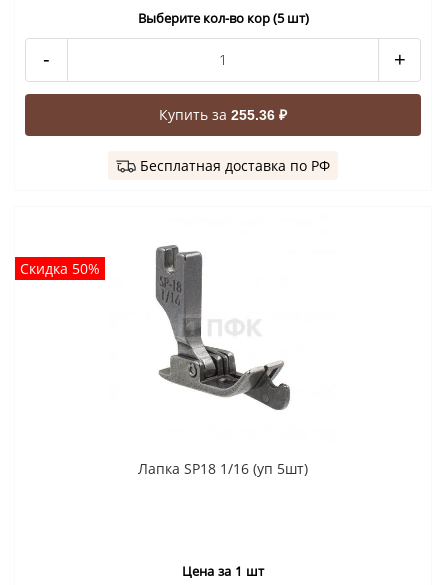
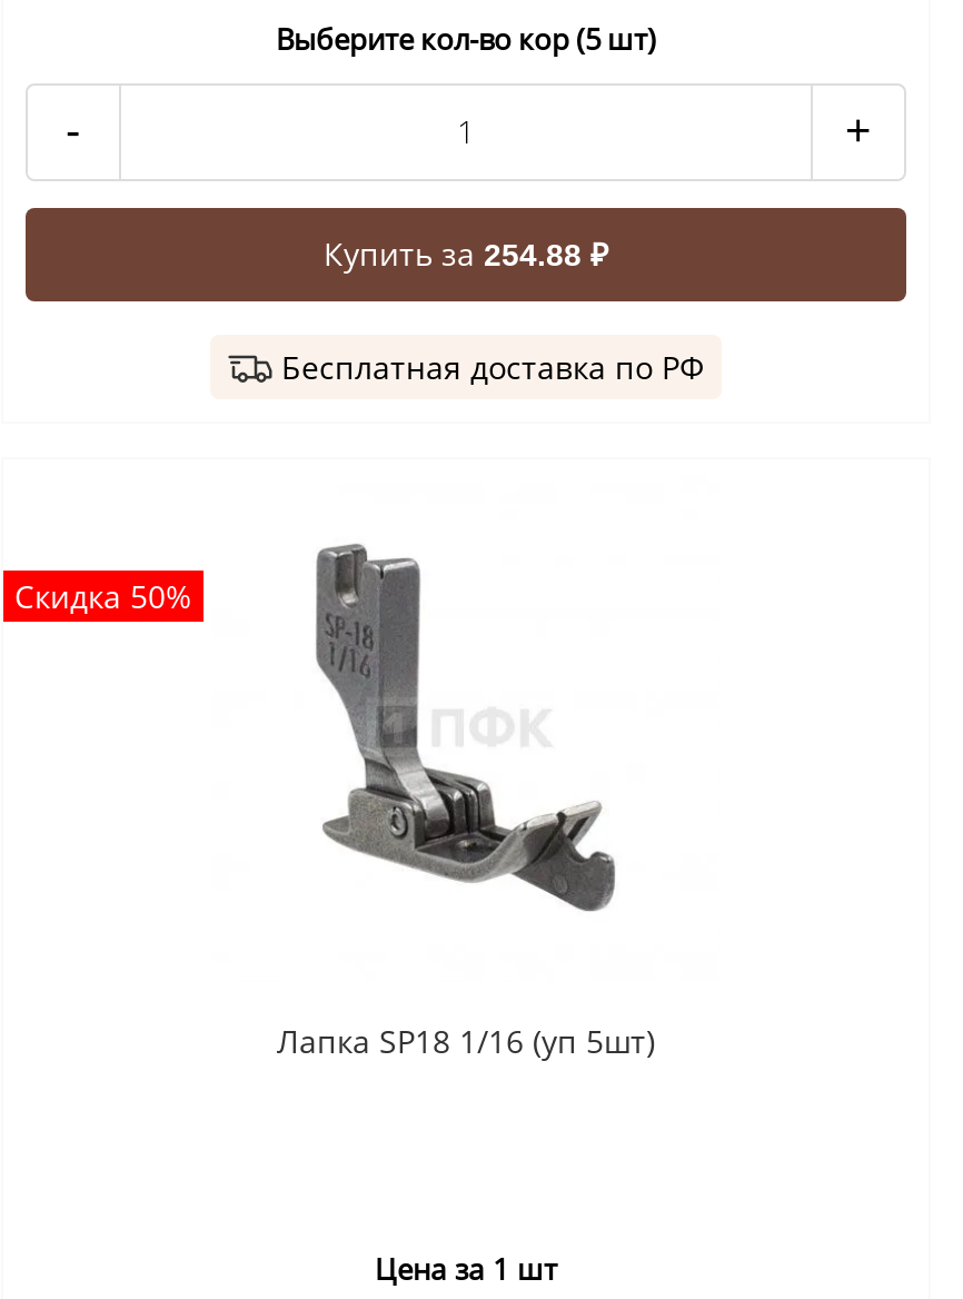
- Купить за 255.36 ₽
+ Купить за 254.88 ₽
